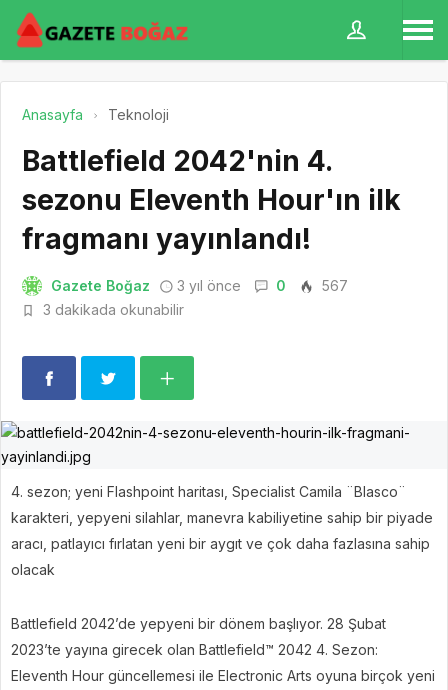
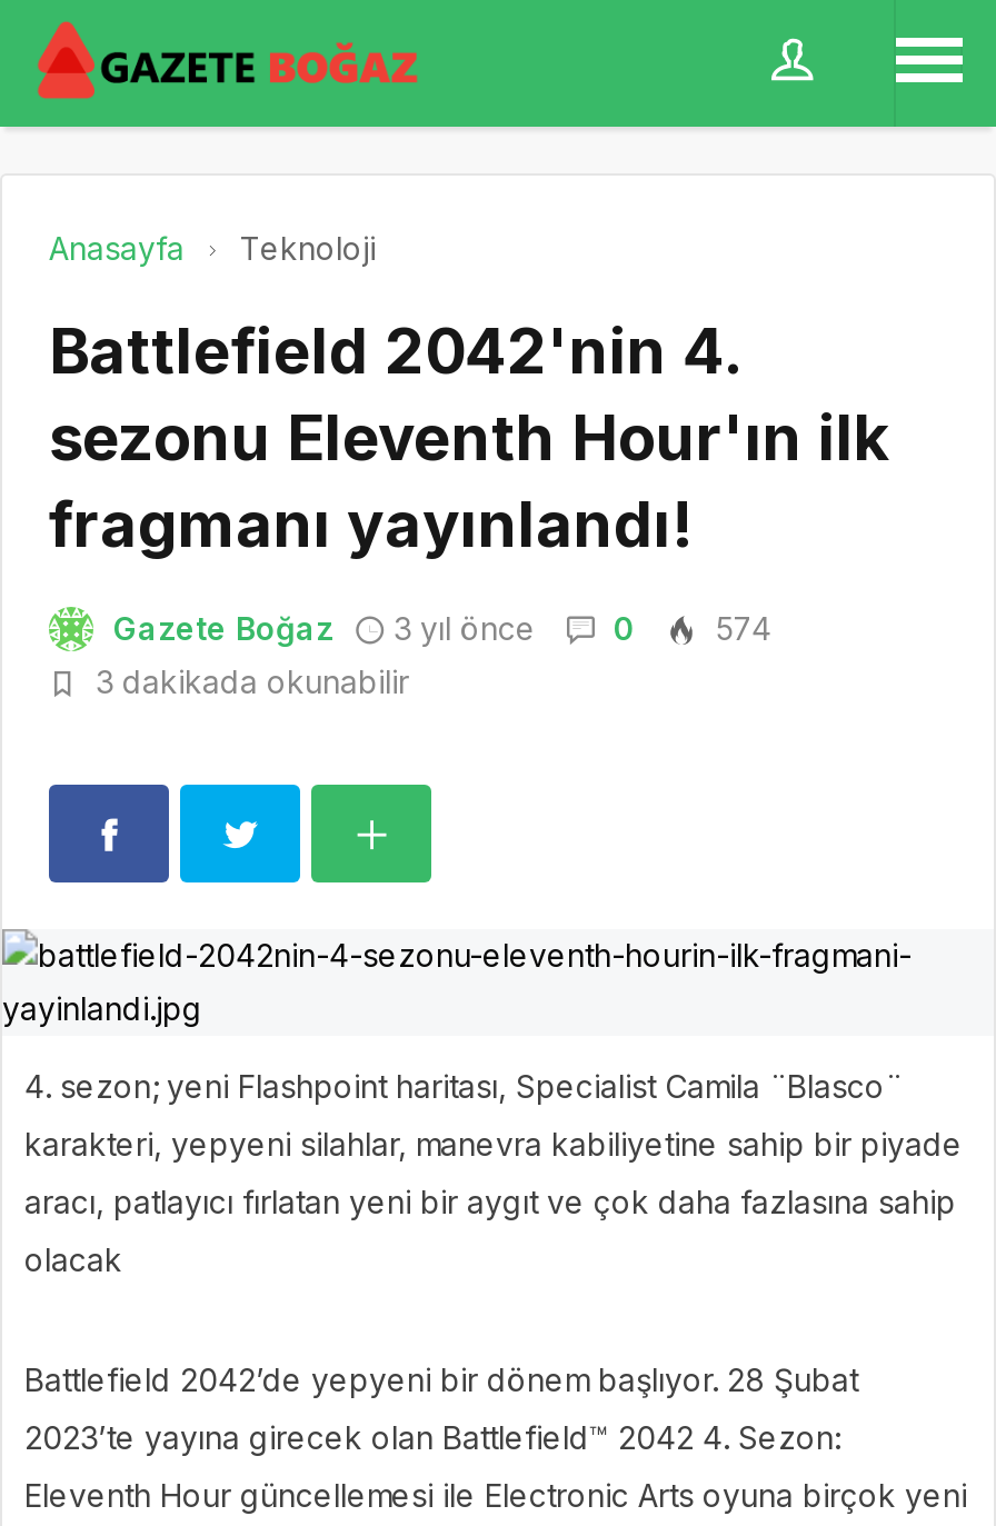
- 0 567
+ 0 574
